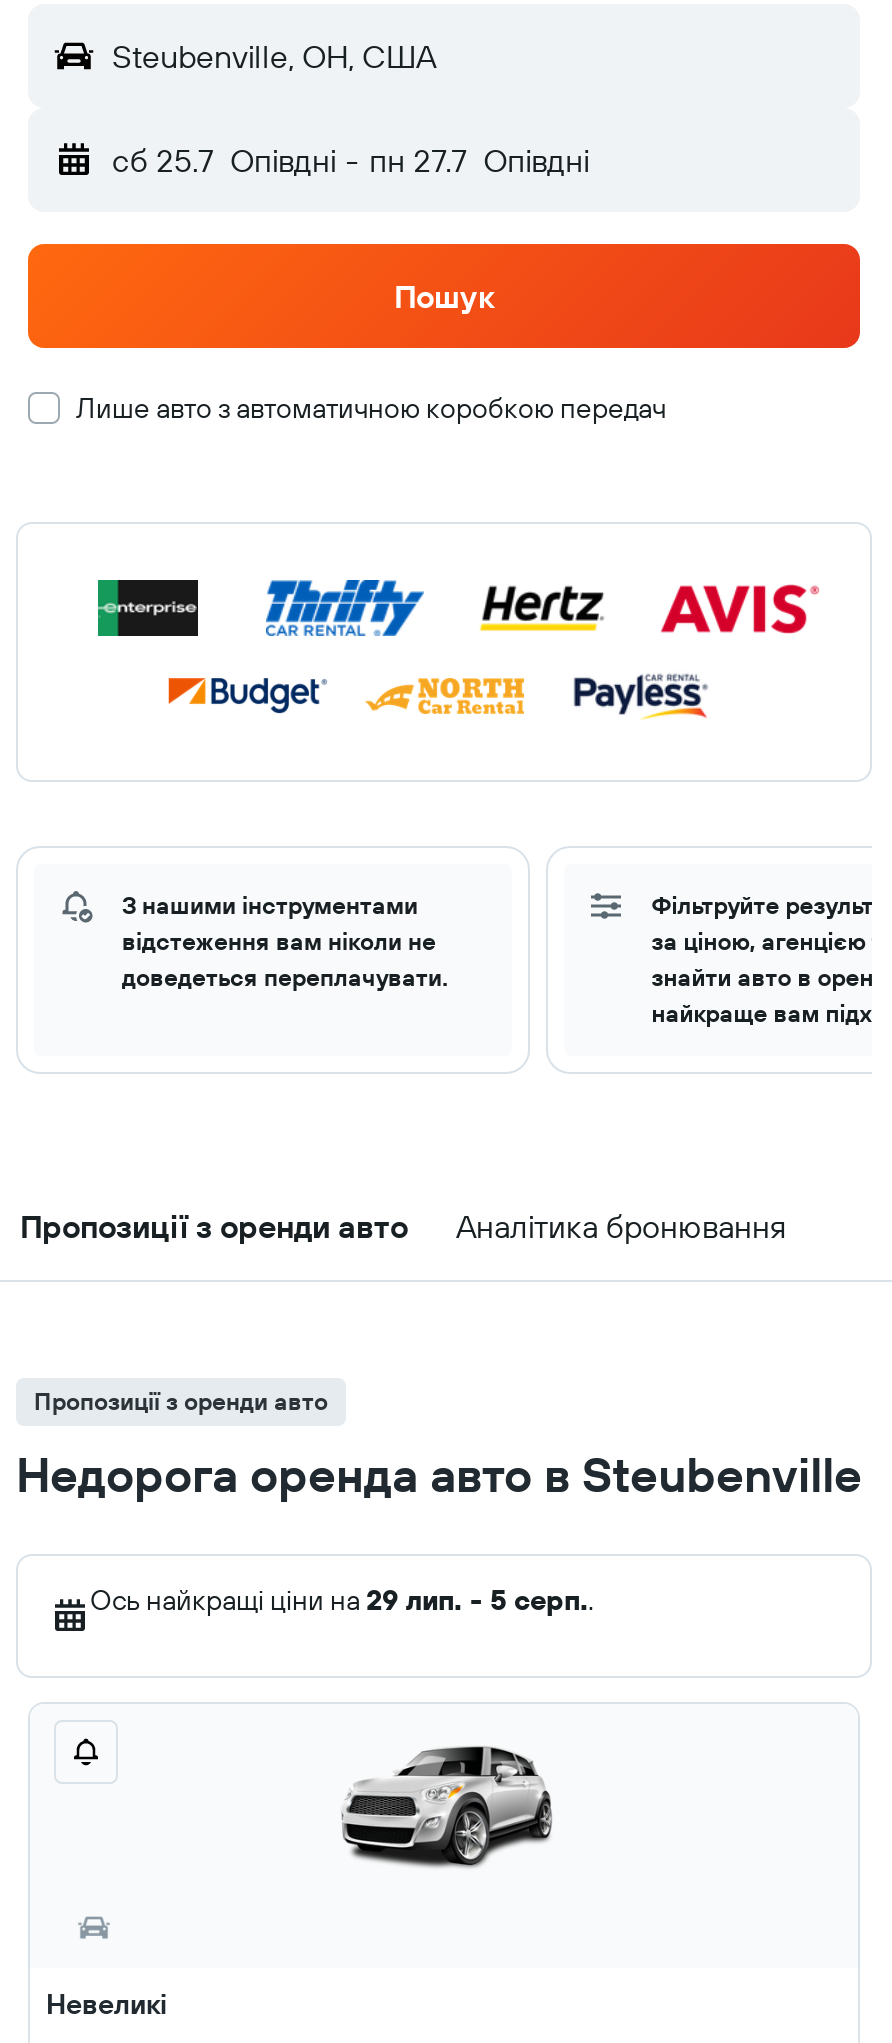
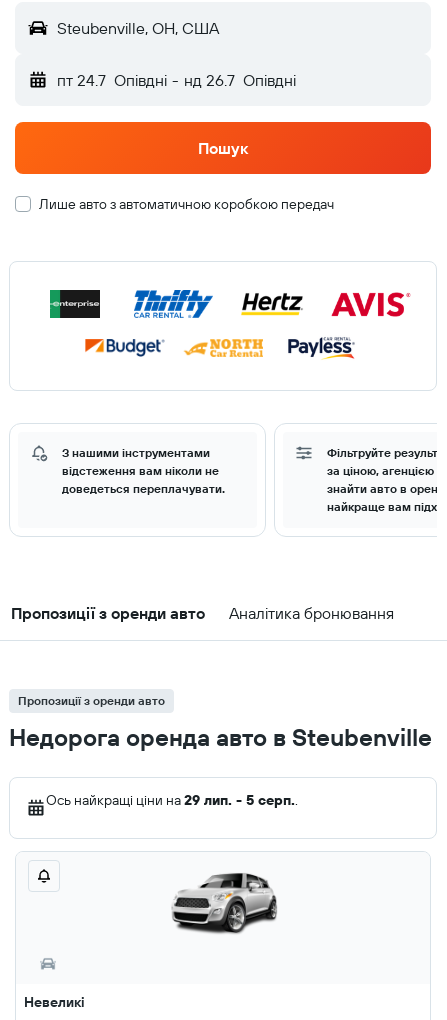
- сб 25.7 Опівдні - пн 27.7 Опівдні
+ пт 24.7 Опівдні - нд 26.7 Опівдні
